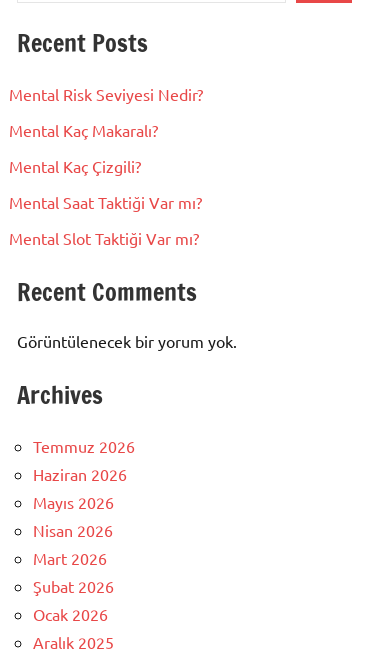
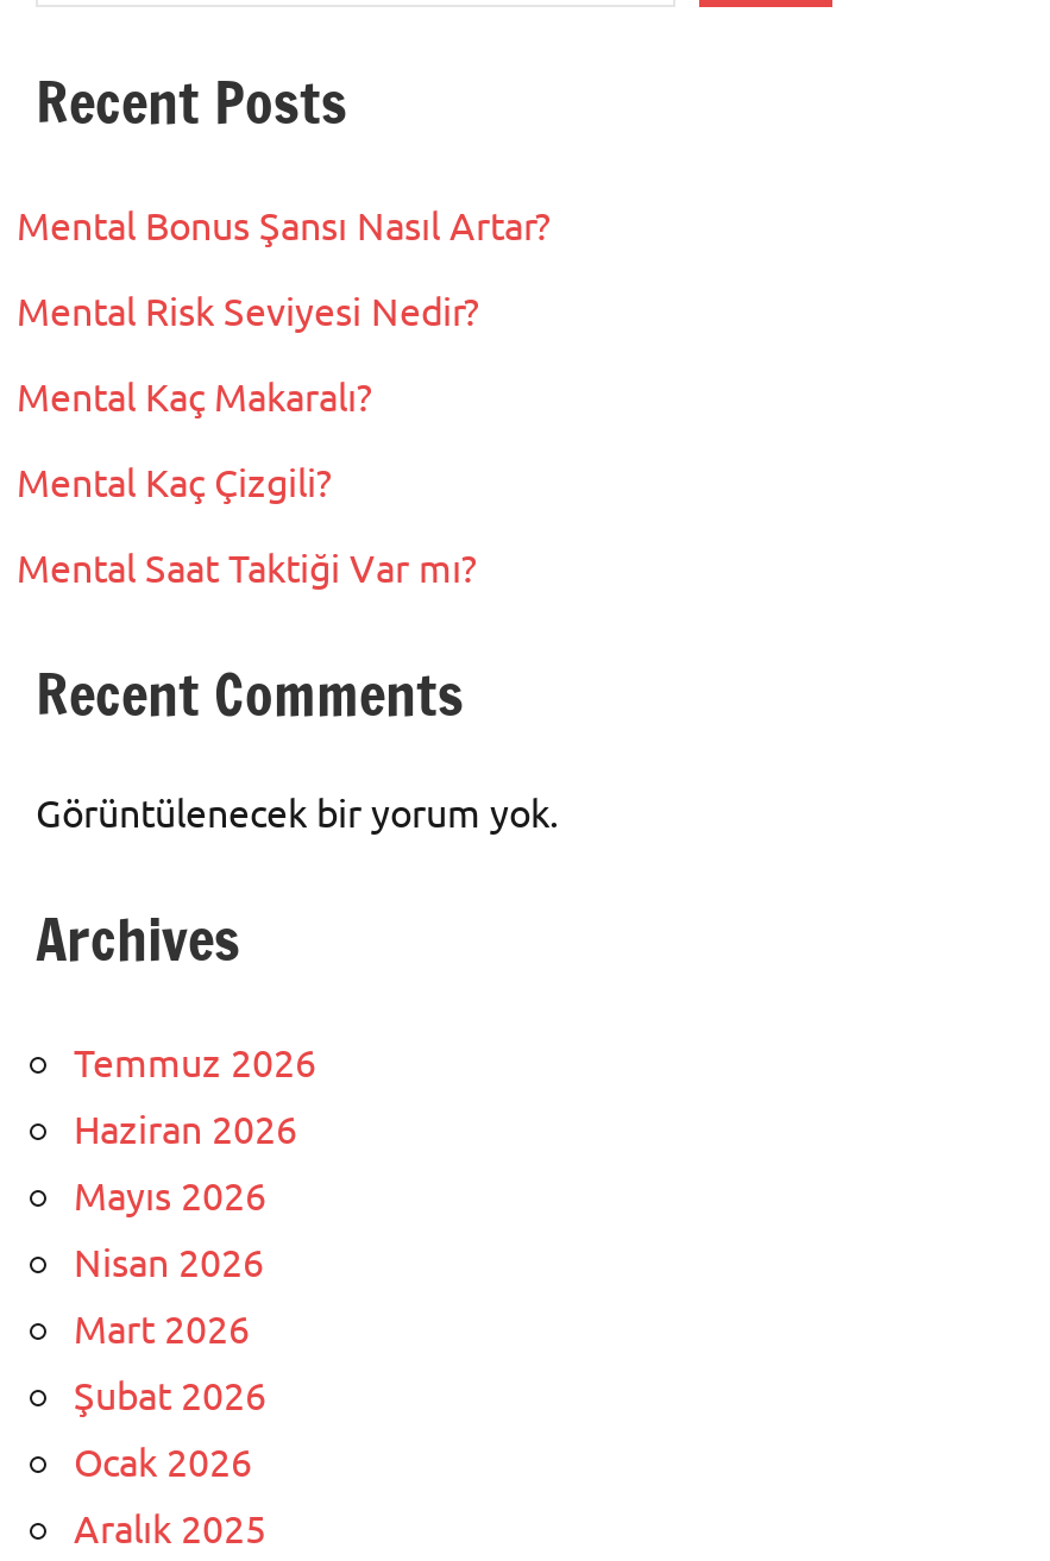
+ Mental Bonus Şansı Nasıl Artar?

moved down: Mental Risk Seviyesi Nedir? | Mental Kaç Makaralı? | Mental Kaç Çizgili? | Mental Saat Taktiği Var mı?

- Mental Slot Taktiği Var mı?
